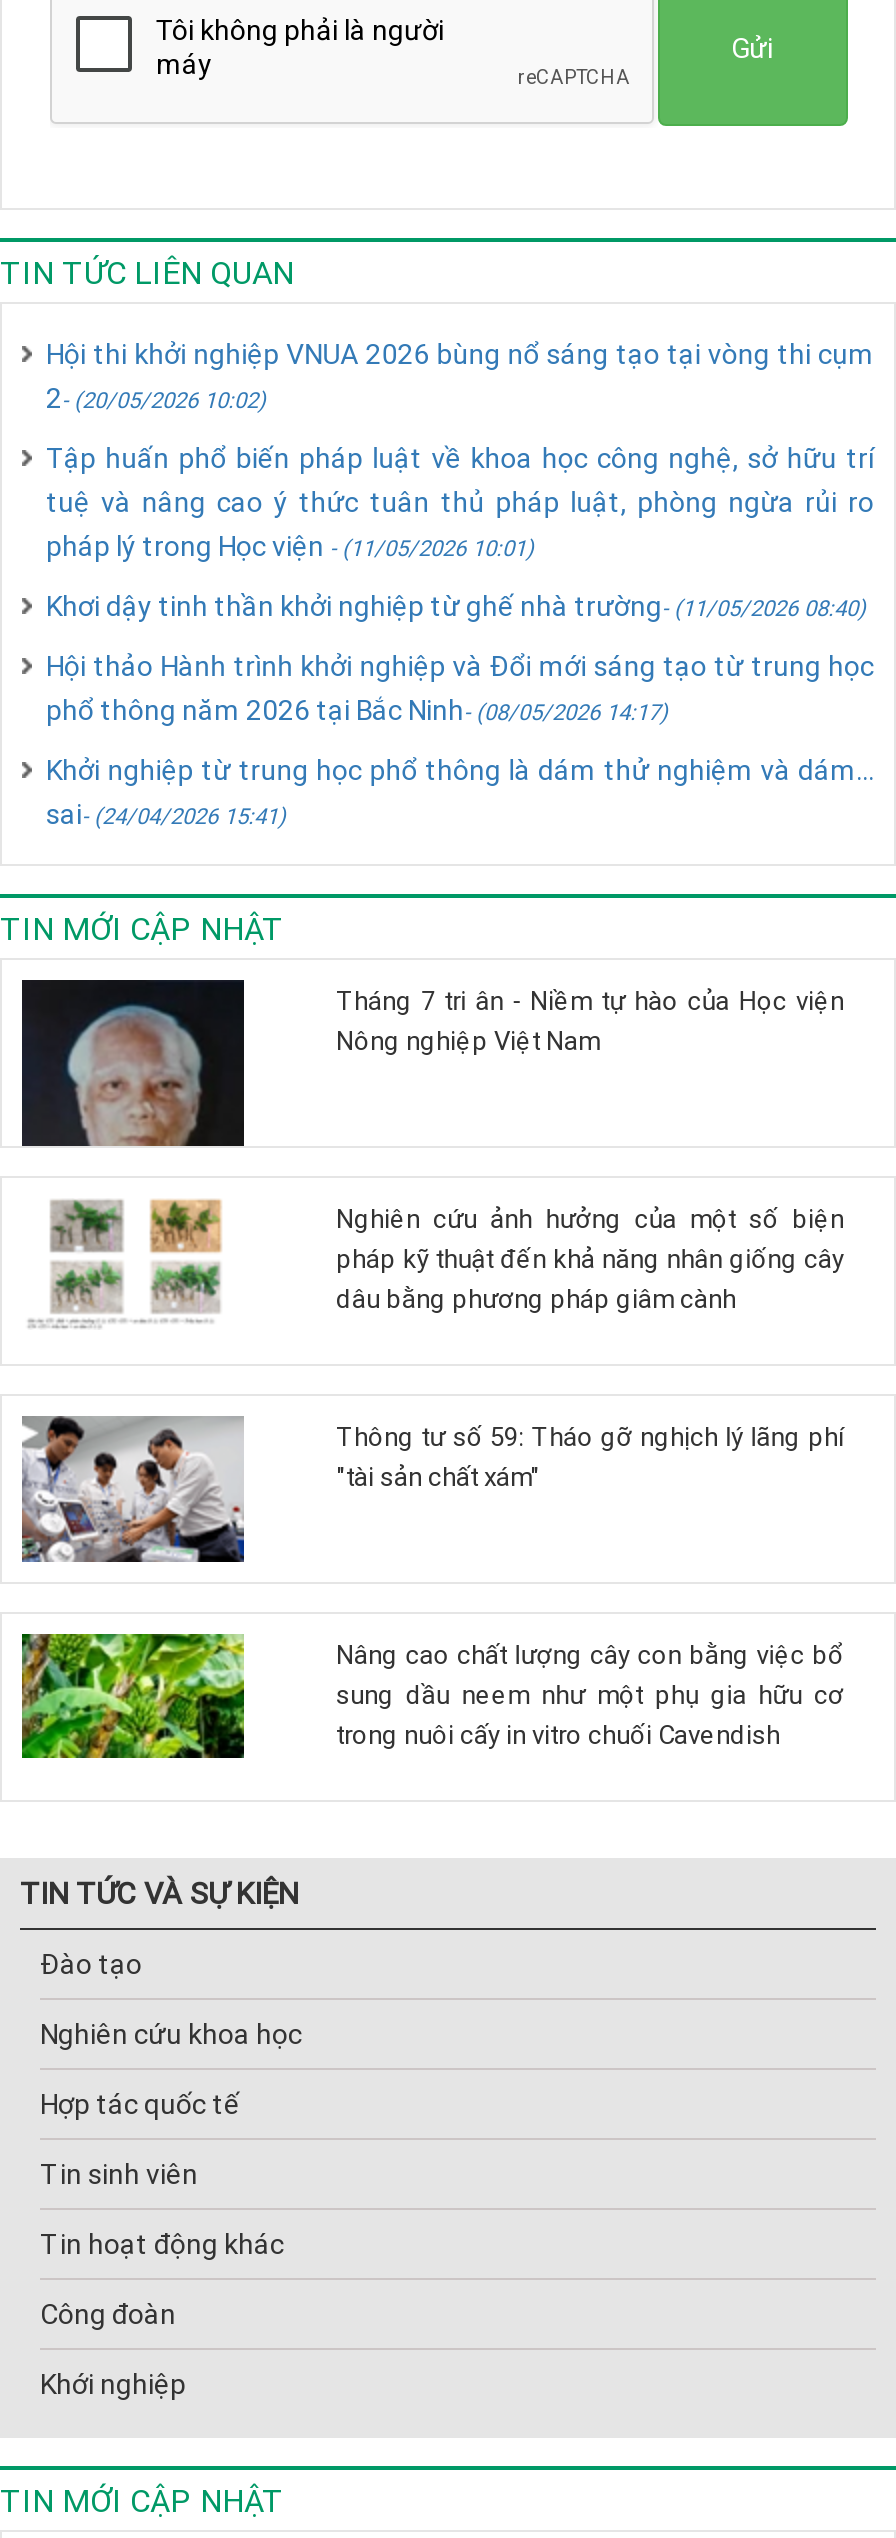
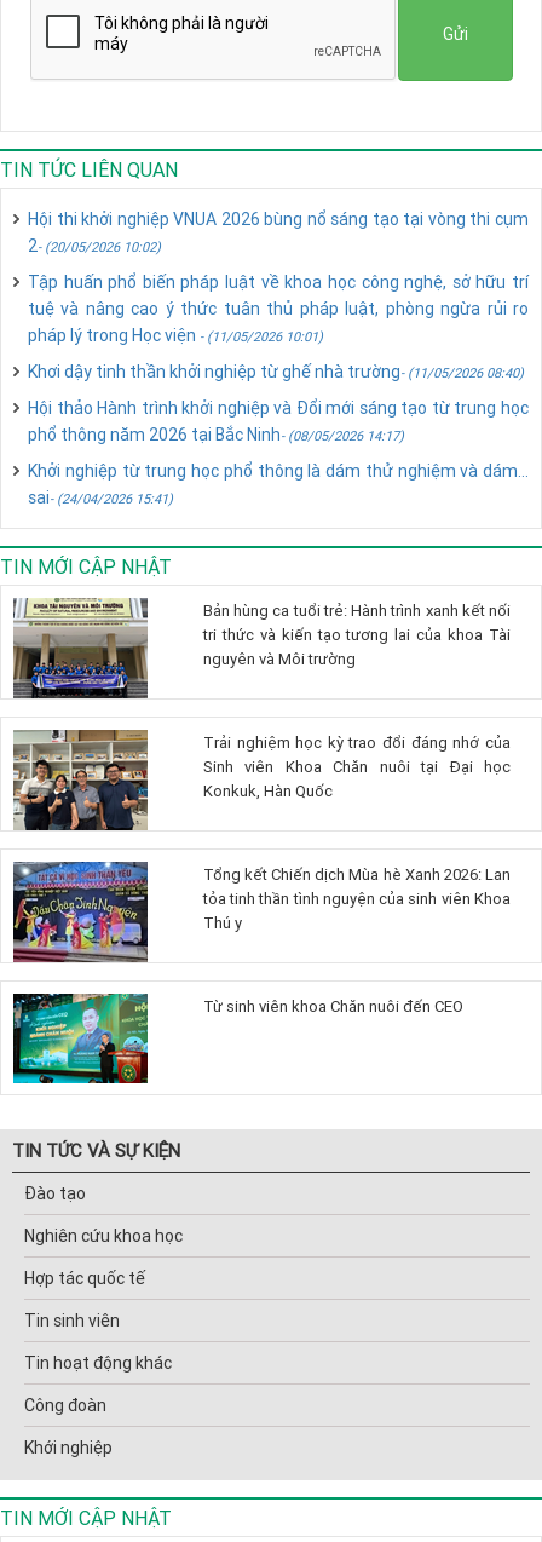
- [image]
+ [image]

- Tháng 7 tri ân - Niềm tự hào của Học viện
- Nông nghiệp Việt Nam
+ Bản hùng ca tuổi trẻ: Hành trình xanh kết nối
+ tri thức và kiến tạo tương lai của khoa Tài
+ nguyên và Môi trường

- [image]
+ [image]

- Nghiên cứu ảnh hưởng của một số biện
- pháp kỹ thuật đến khả năng nhân giống cây
- dâu bằng phương pháp giâm cành
+ Trải nghiệm học kỳ trao đổi đáng nhớ của
+ Sinh viên Khoa Chăn nuôi tại Đại học
+ Konkuk, Hàn Quốc

- [image]
+ [image]

- Thông tư số 59: Tháo gỡ nghịch lý lãng phí
- "tài sản chất xám"
+ Tổng kết Chiến dịch Mùa hè Xanh 2026: Lan
+ tỏa tinh thần tình nguyện của sinh viên Khoa
+ Thú y

- [image]
+ [image]

- Nâng cao chất lượng cây con bằng việc bổ
- sung dầu neem như một phụ gia hữu cơ
- trong nuôi cấy in vitro chuối Cavendish
+ Từ sinh viên khoa Chăn nuôi đến CEO
